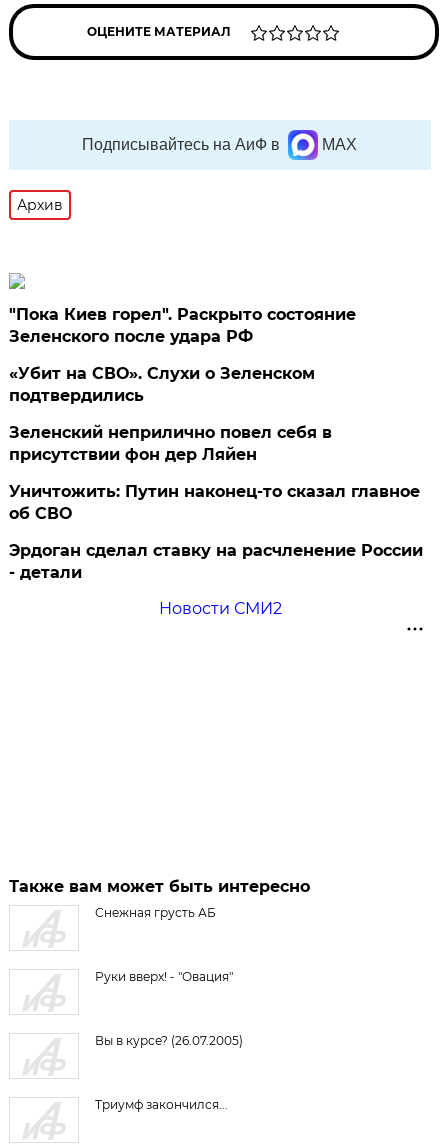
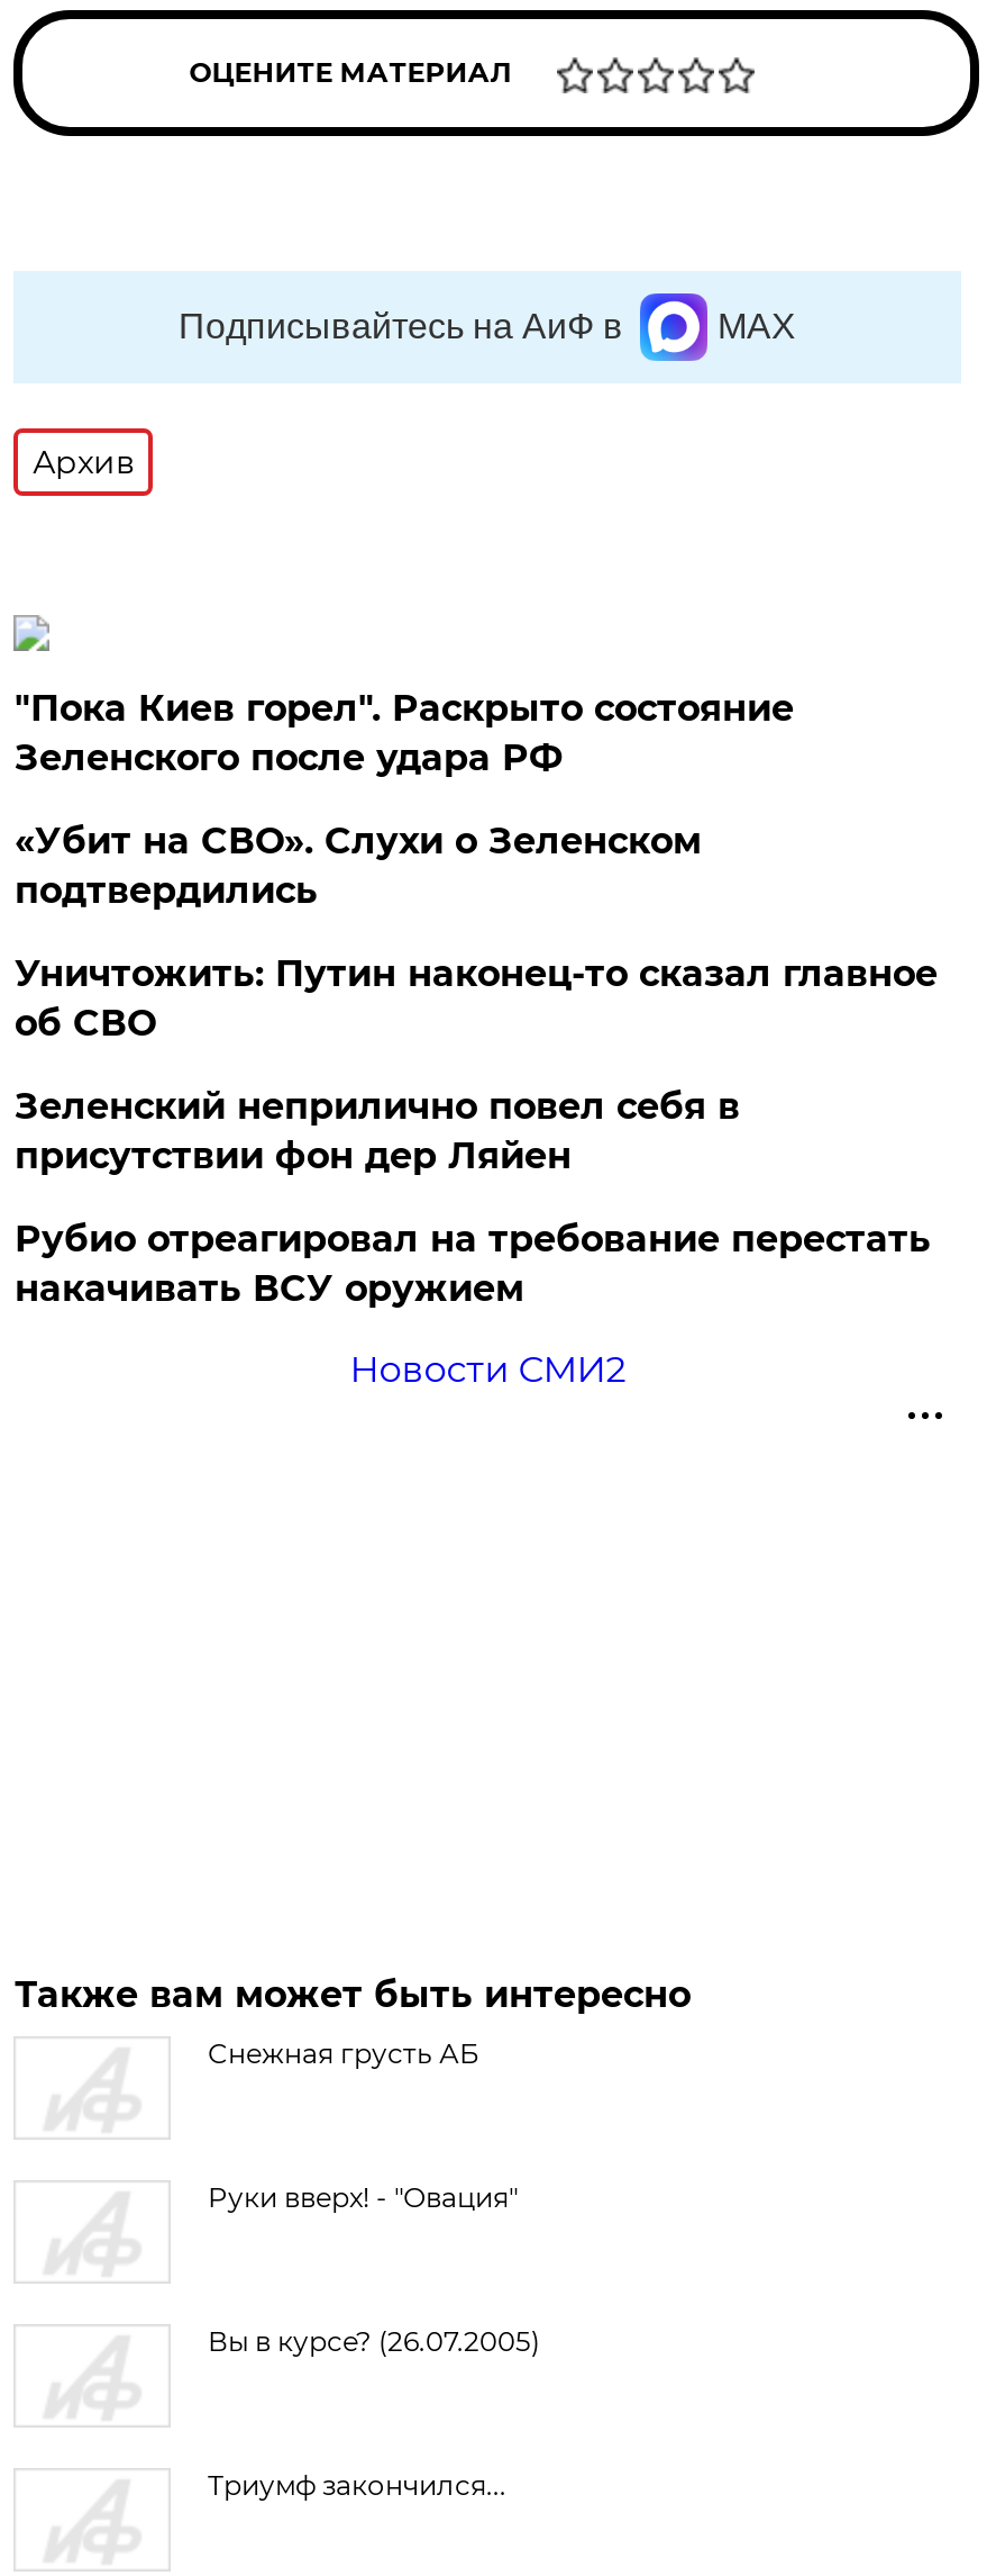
moved down: Зеленский неприлично повел cебя в | присутствии фон дер Ляйен

moved up: Уничтожить: Путин наконец-то сказал главное | об СВО

- Эрдоган сделал ставку на расчленение России
- - детали
+ Рубио отреагировал на требование перестать
+ накачивать ВСУ оружием
